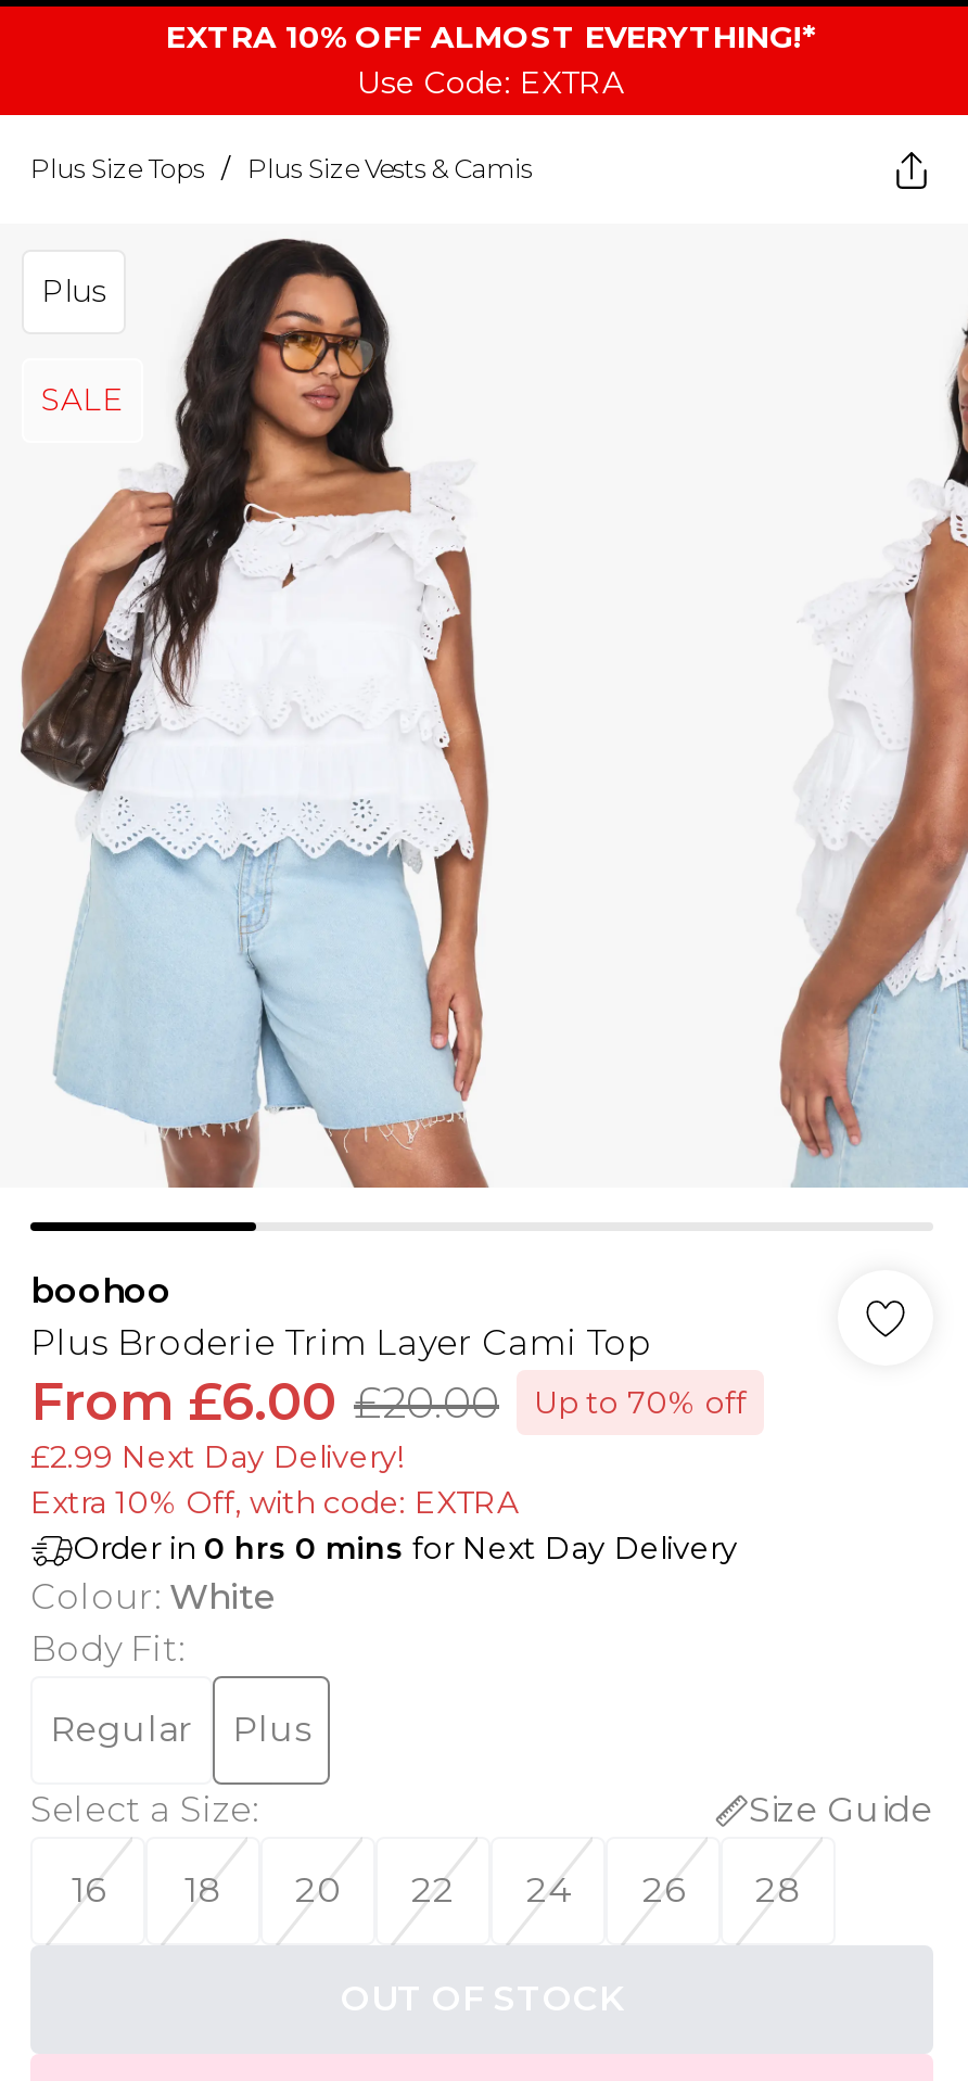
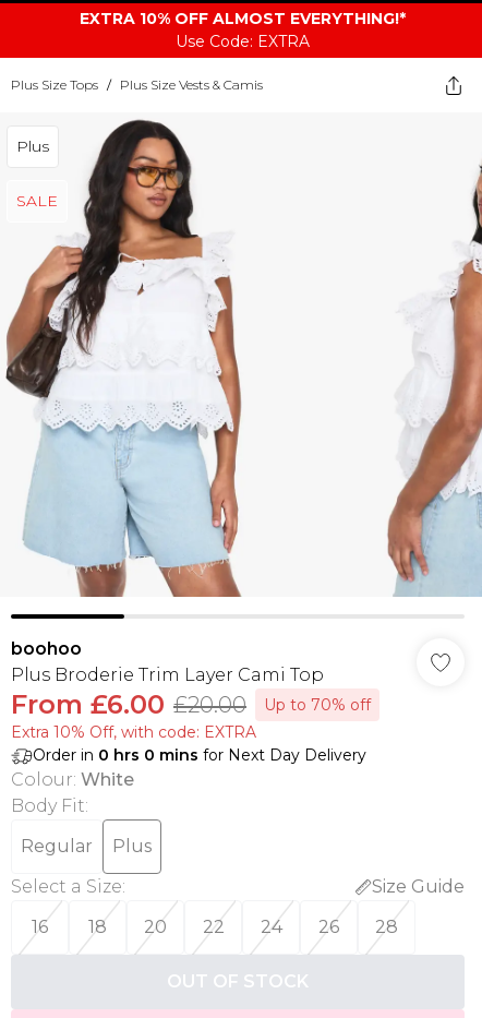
- £2.99 Next Day Delivery!
